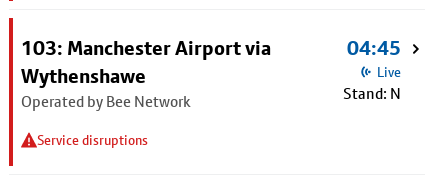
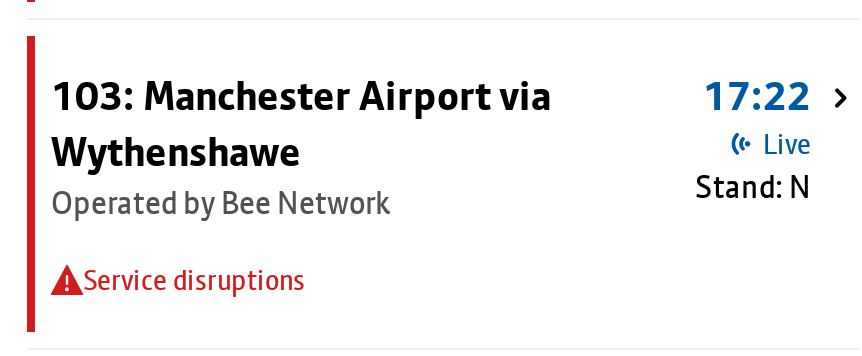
- 04:45
+ 17:22
